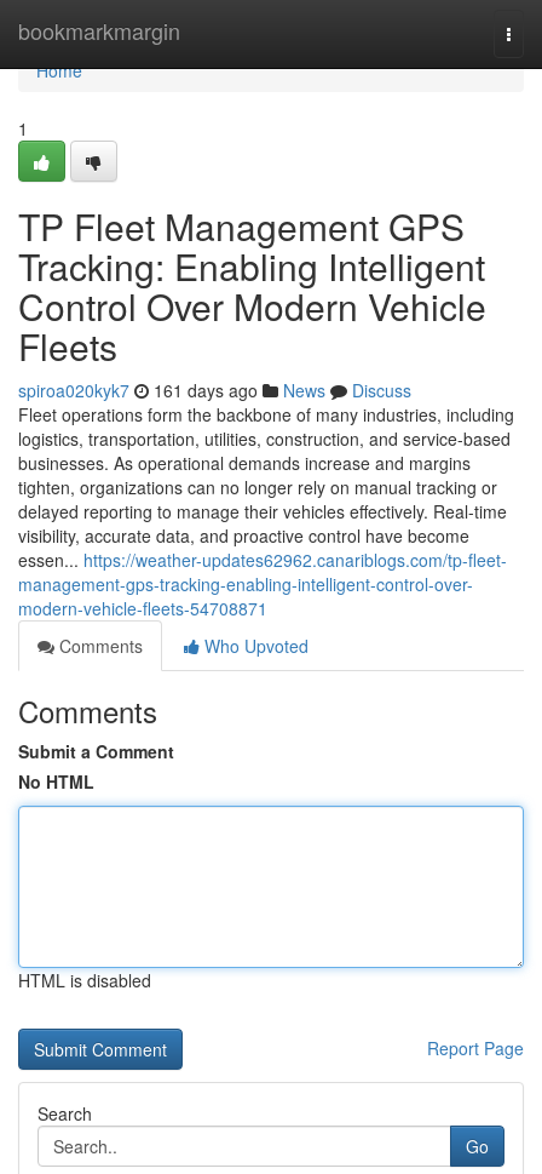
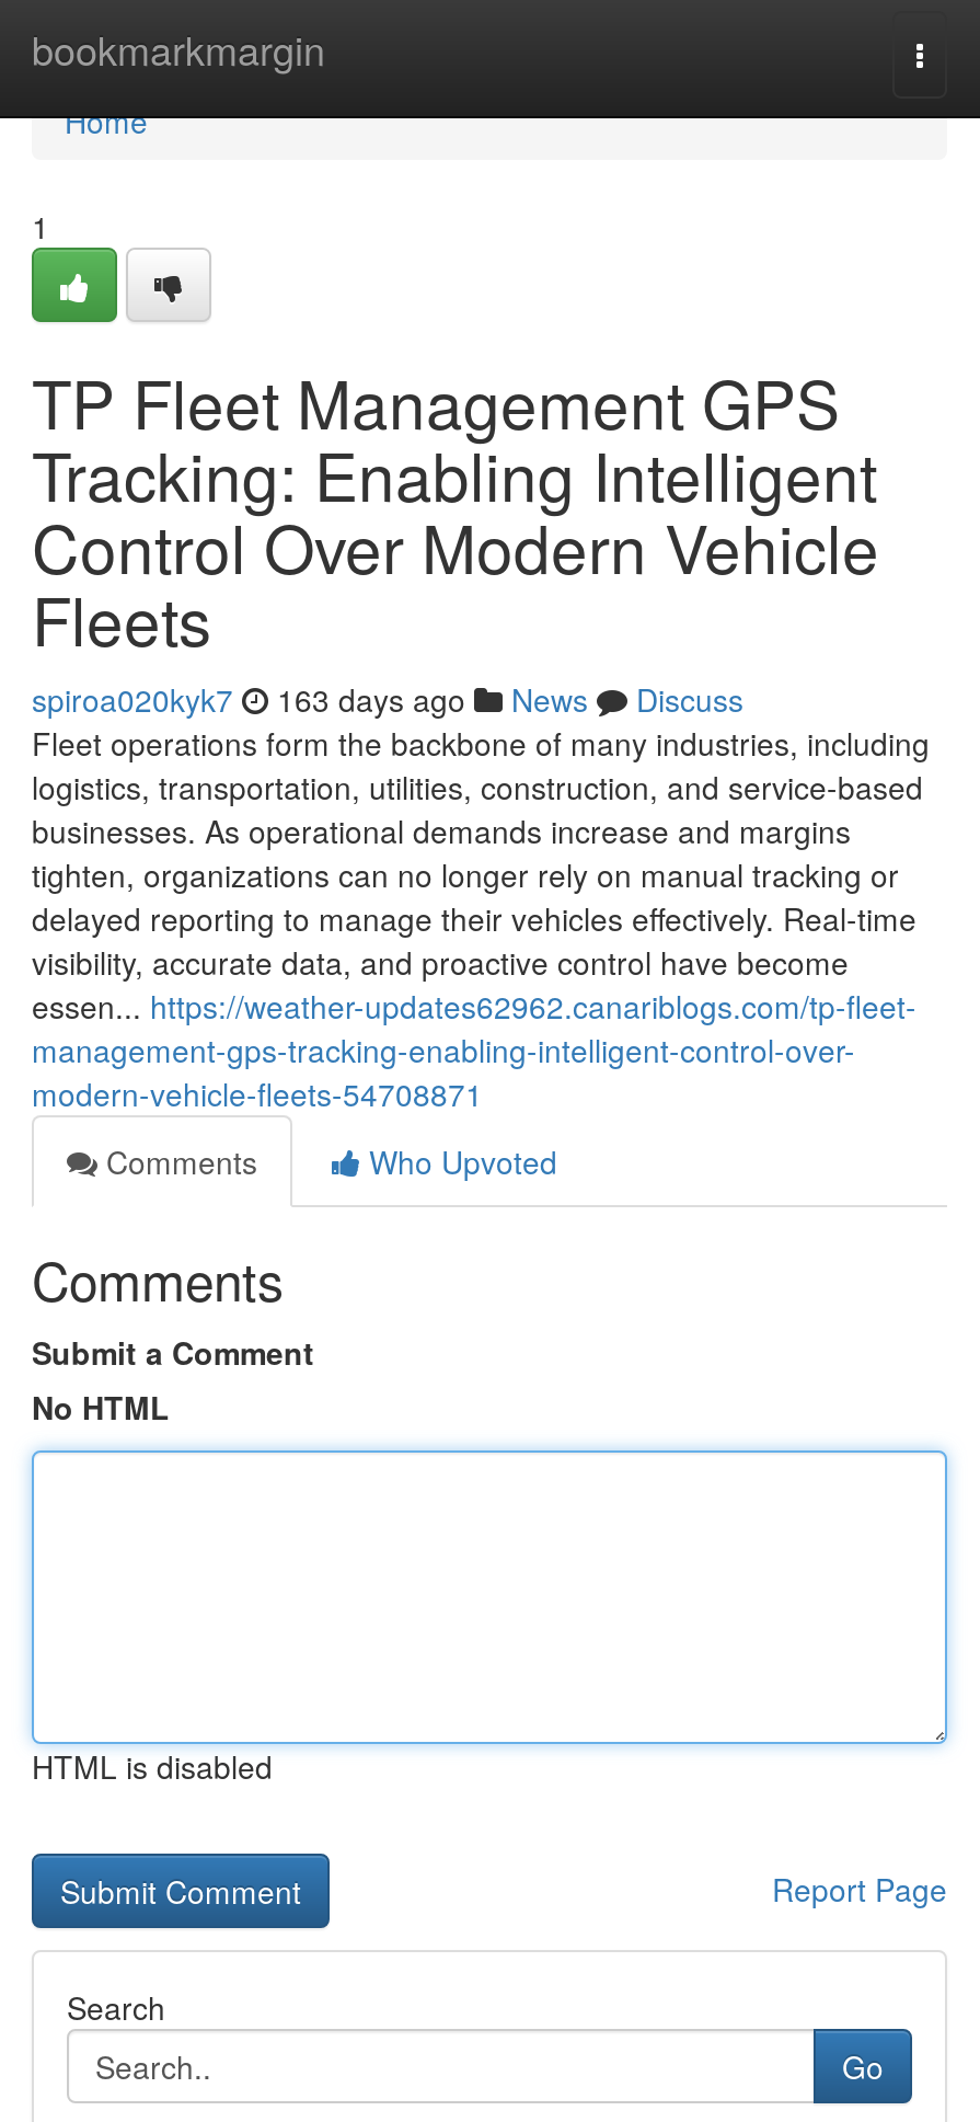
- spiroa020kyk7 161 days ago News Discuss
+ spiroa020kyk7 163 days ago News Discuss
